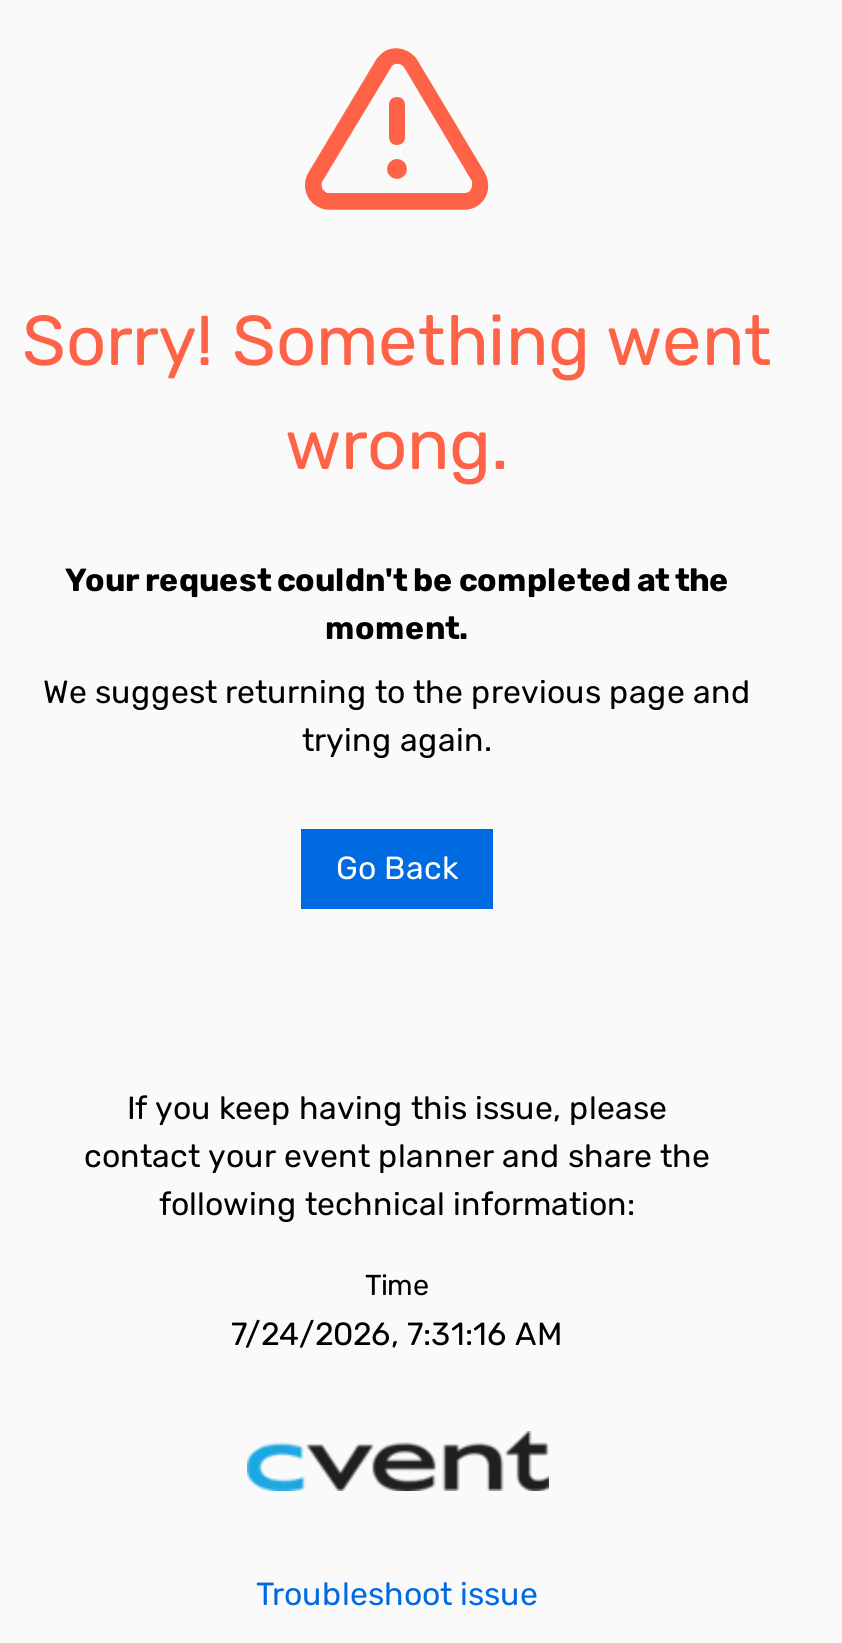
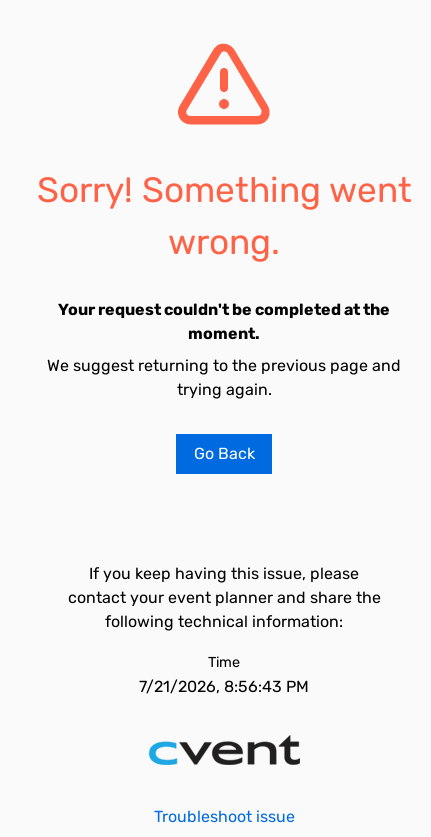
- 7/24/2026, 7:31:16 AM
+ 7/21/2026, 8:56:43 PM
